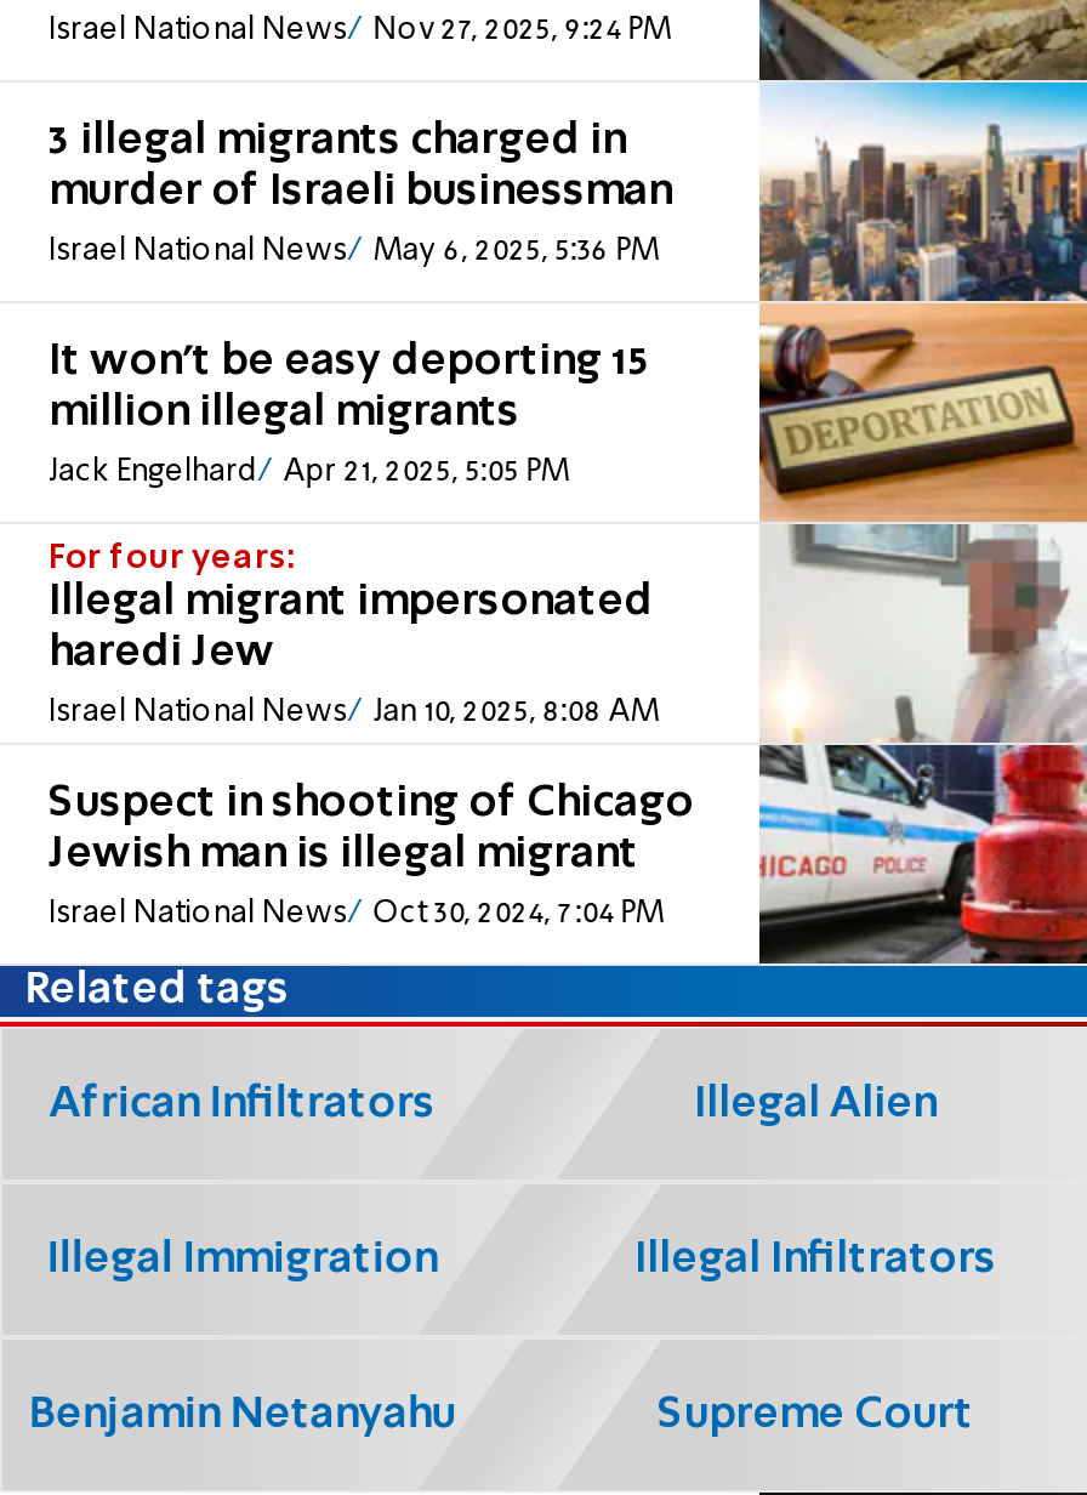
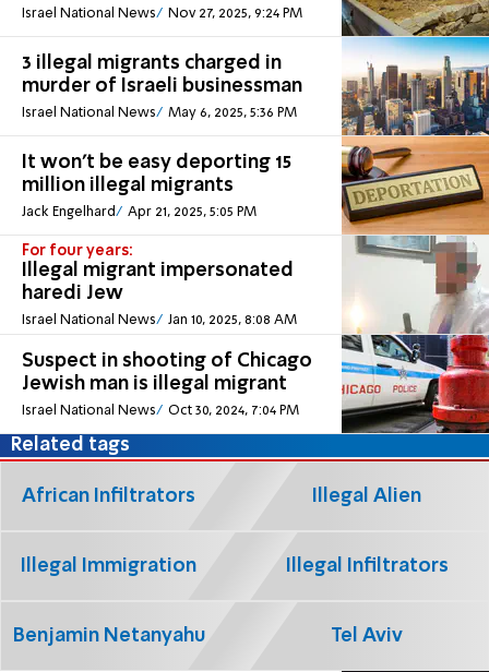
- Supreme Court
+ Tel Aviv
